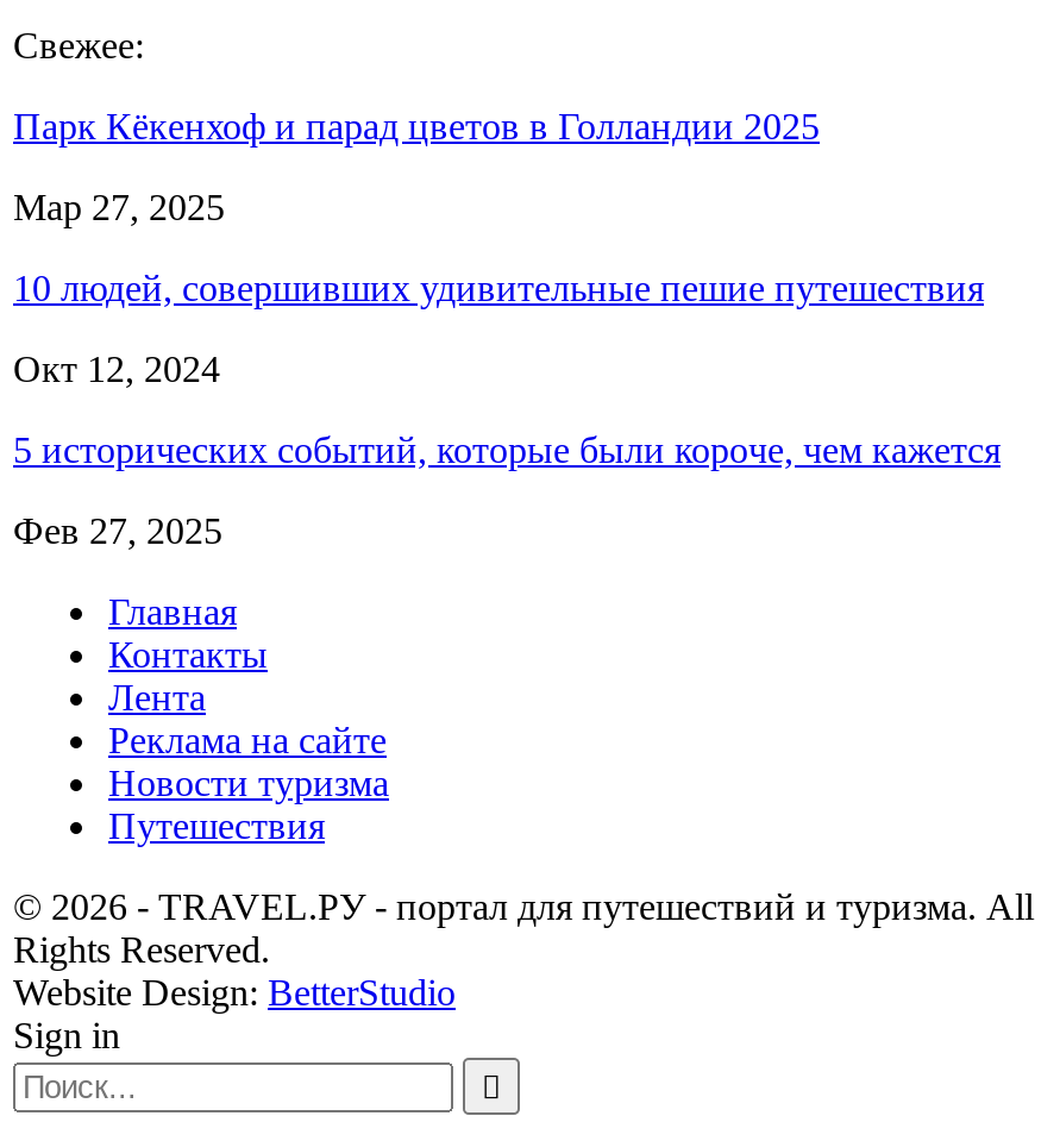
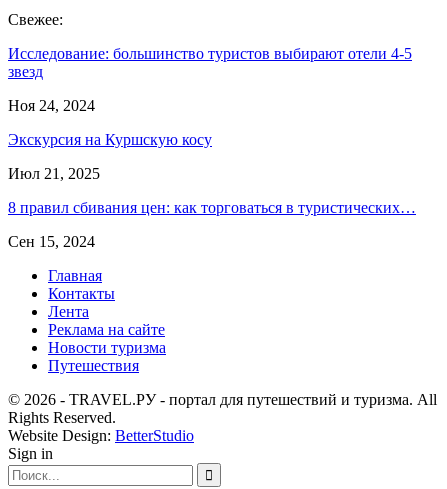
- Парк Кёкенхоф и парад цветов в Голландии 2025
+ Исследование: большинство туристов выбирают отели 4-5
+ звезд

- Мар 27, 2025
+ Ноя 24, 2024

- 10 людей, совершивших удивительные пешие путешествия
+ Экскурсия на Куршскую косу

- Окт 12, 2024
+ Июл 21, 2025

- 5 исторических событий, которые были короче, чем кажется
+ 8 правил сбивания цен: как торговаться в туристических…

- Фев 27, 2025
+ Сен 15, 2024
